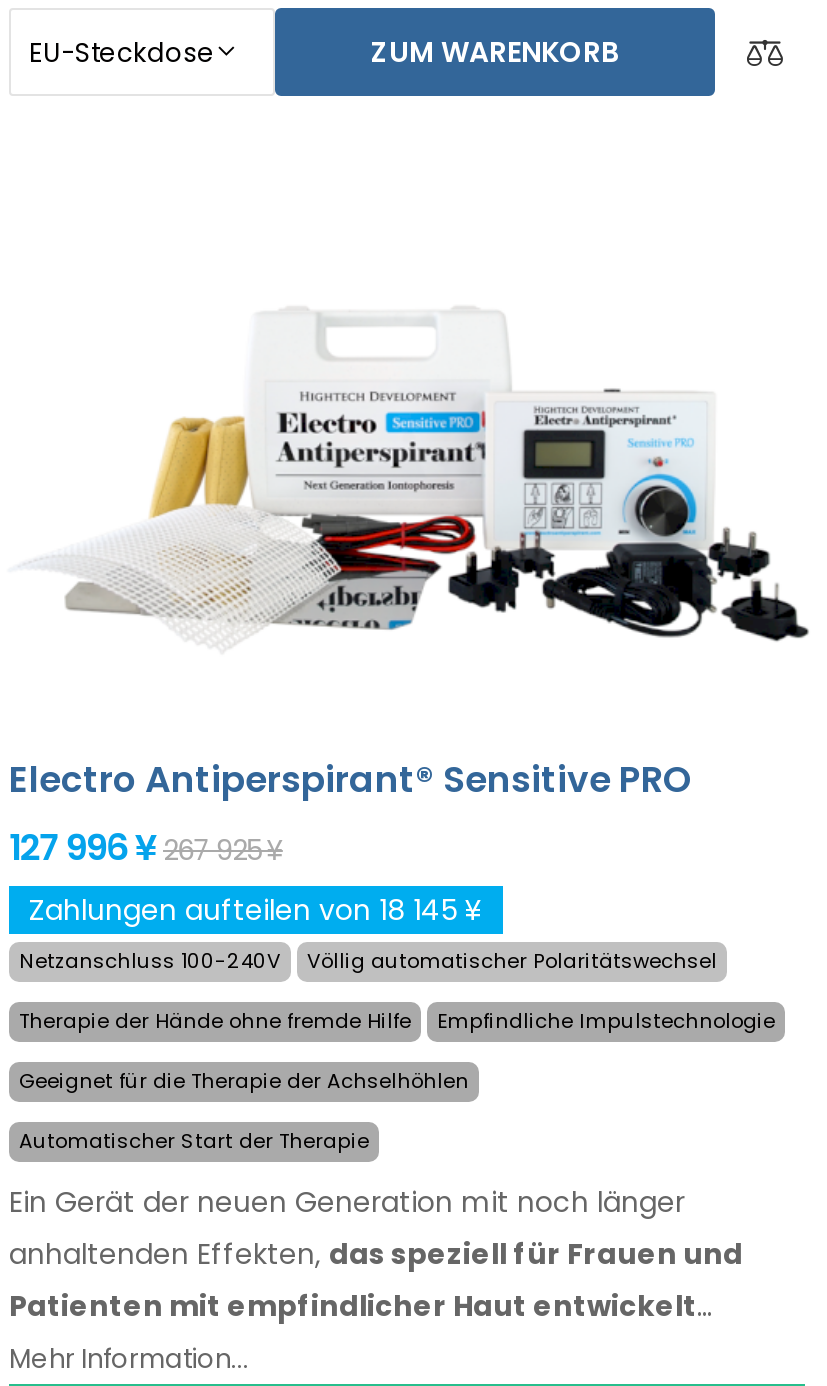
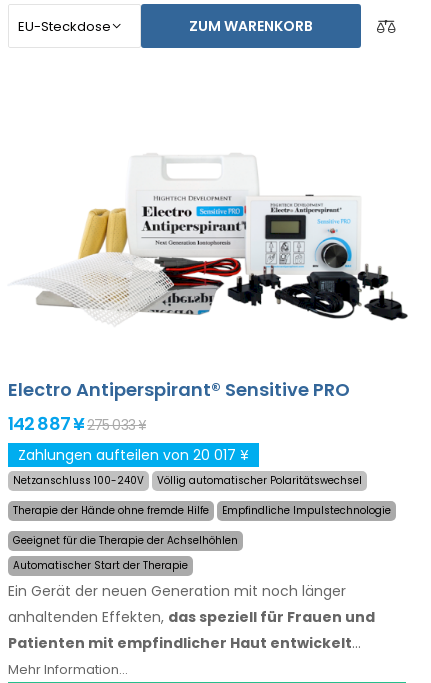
- 127 996 ¥ 267 925 ¥
+ 142 887 ¥ 275 033 ¥

- Zahlungen aufteilen von 18 145 ¥
+ Zahlungen aufteilen von 20 017 ¥
